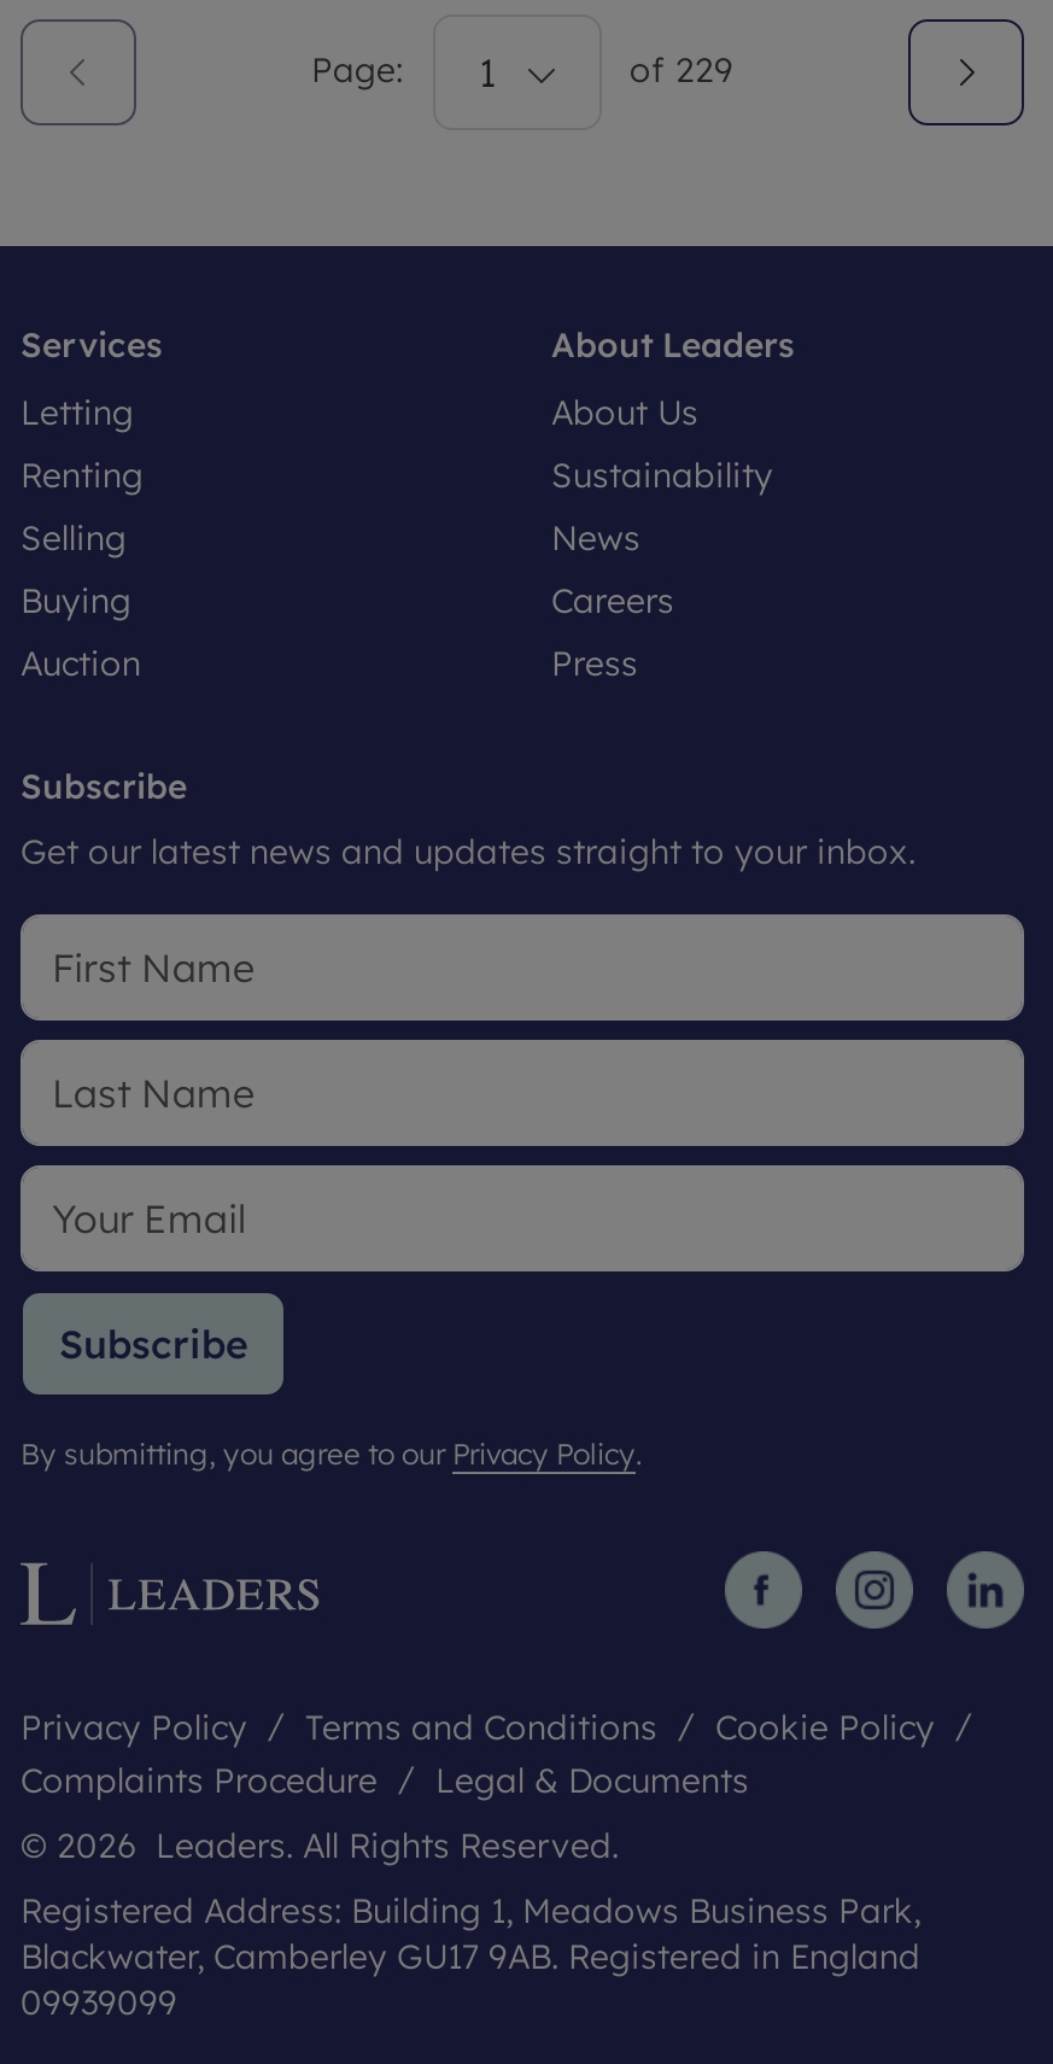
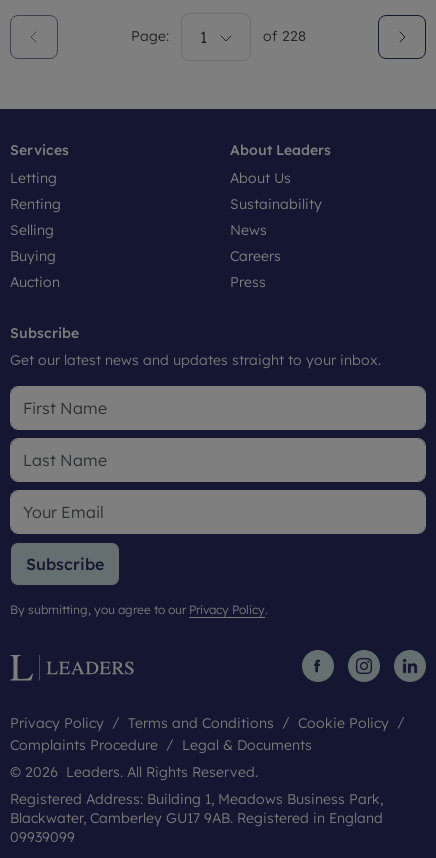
- of 229
+ of 228
